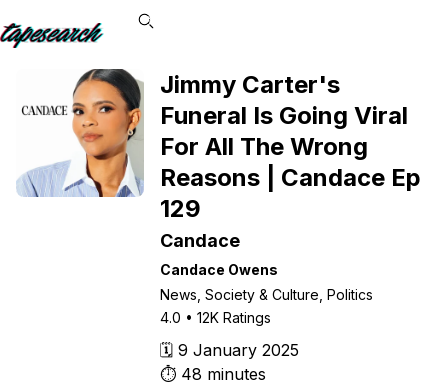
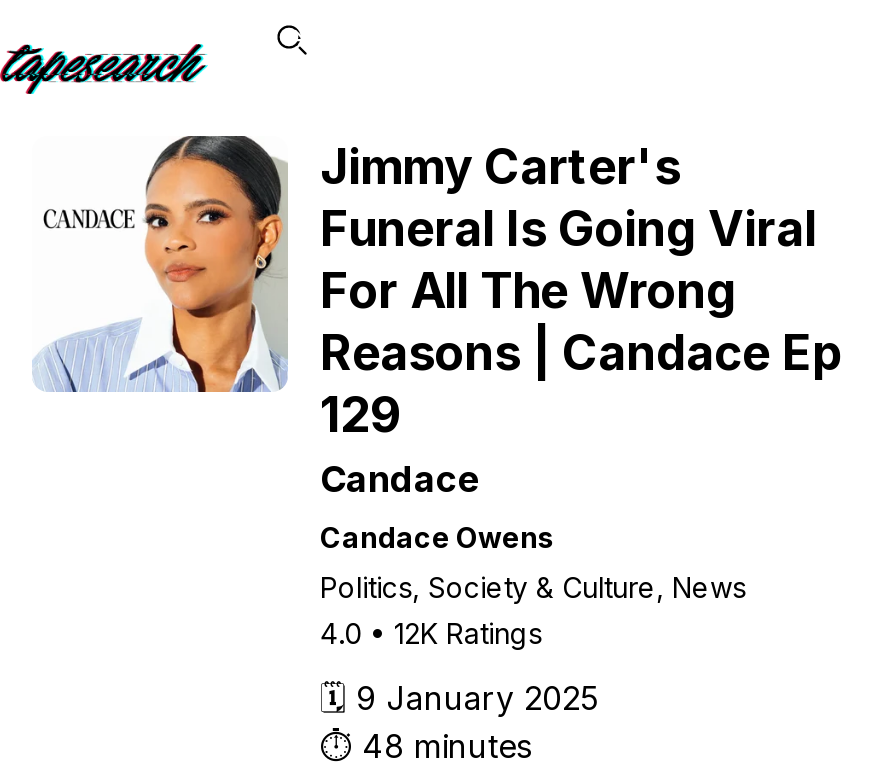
- News, Society & Culture, Politics
+ Politics, Society & Culture, News
